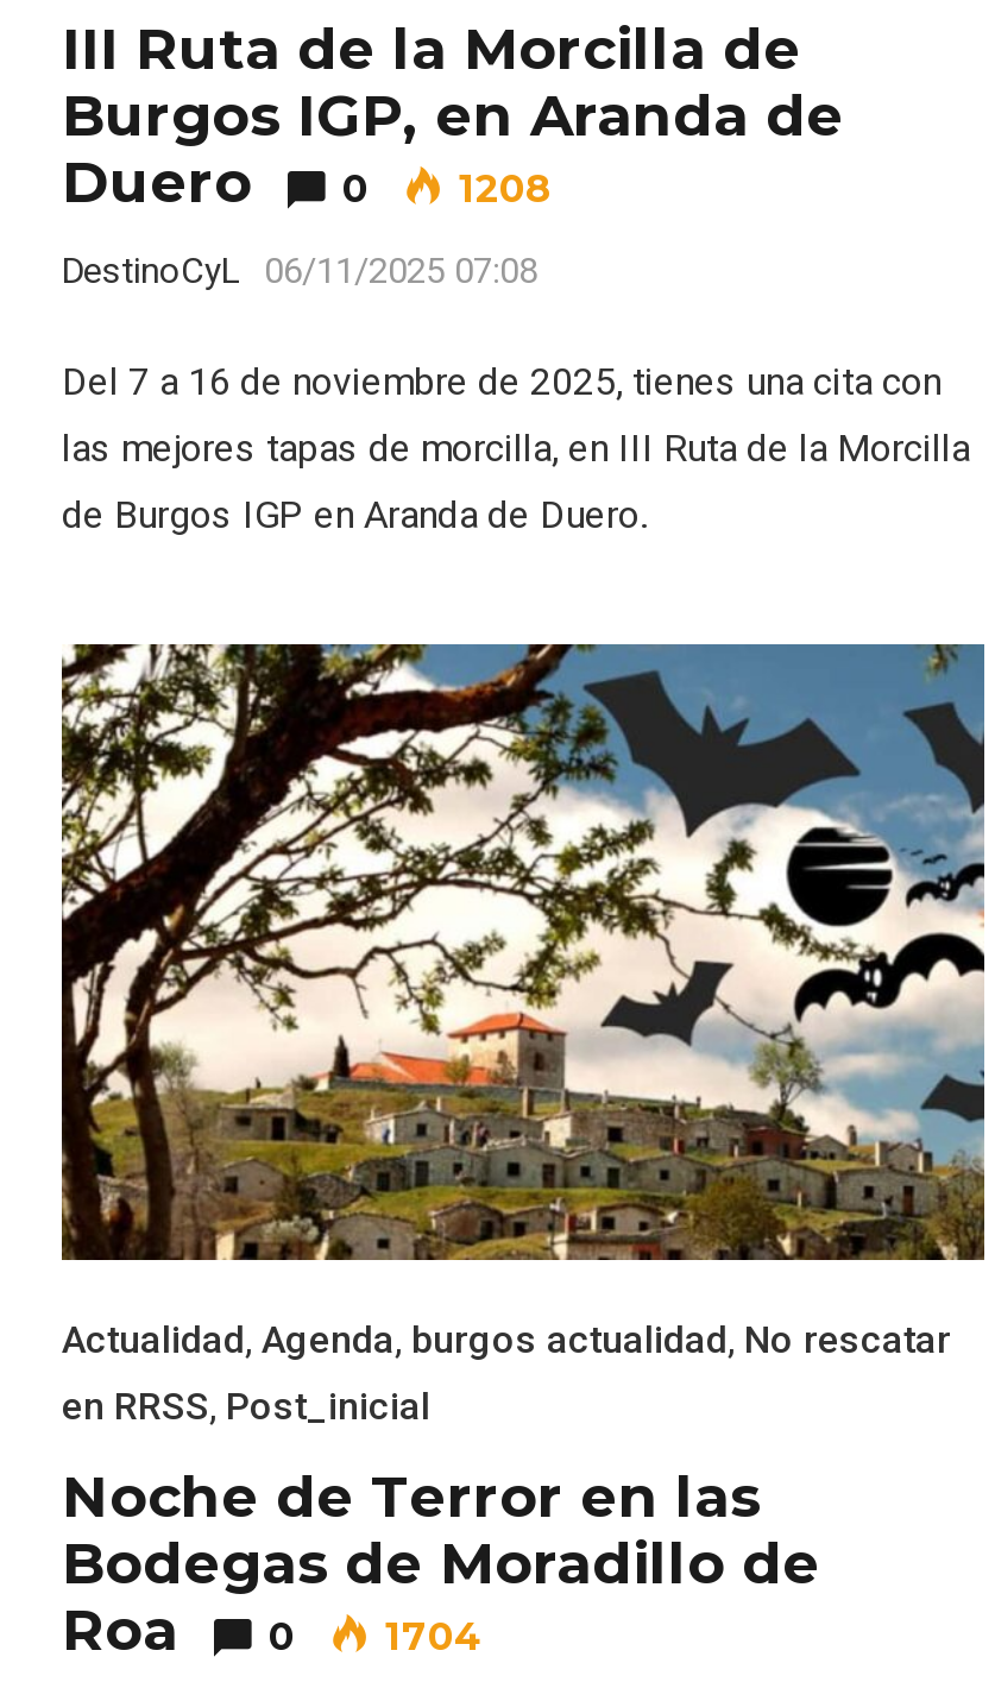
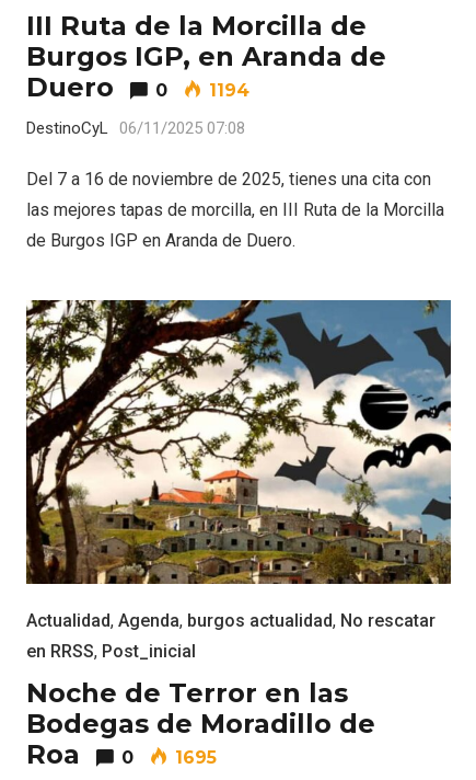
- Duero 0 1208
+ Duero 0 1194

- Roa 0 1704
+ Roa 0 1695
